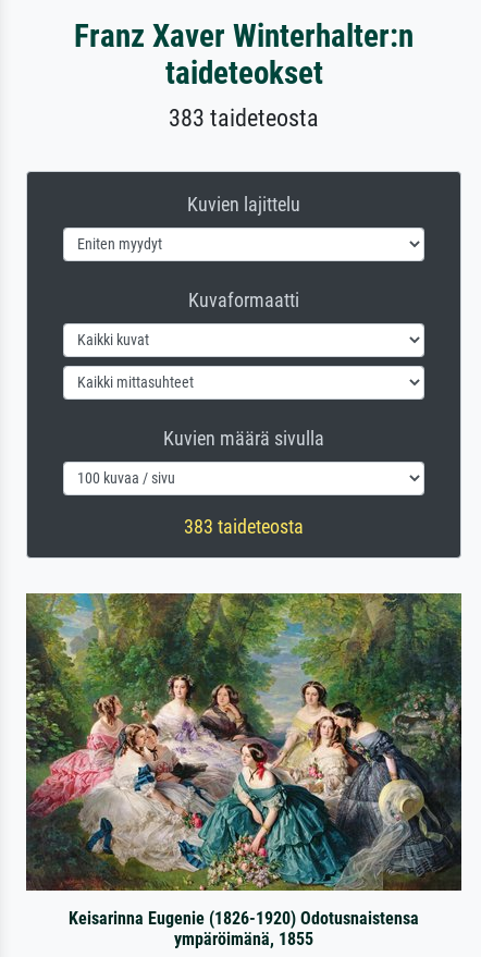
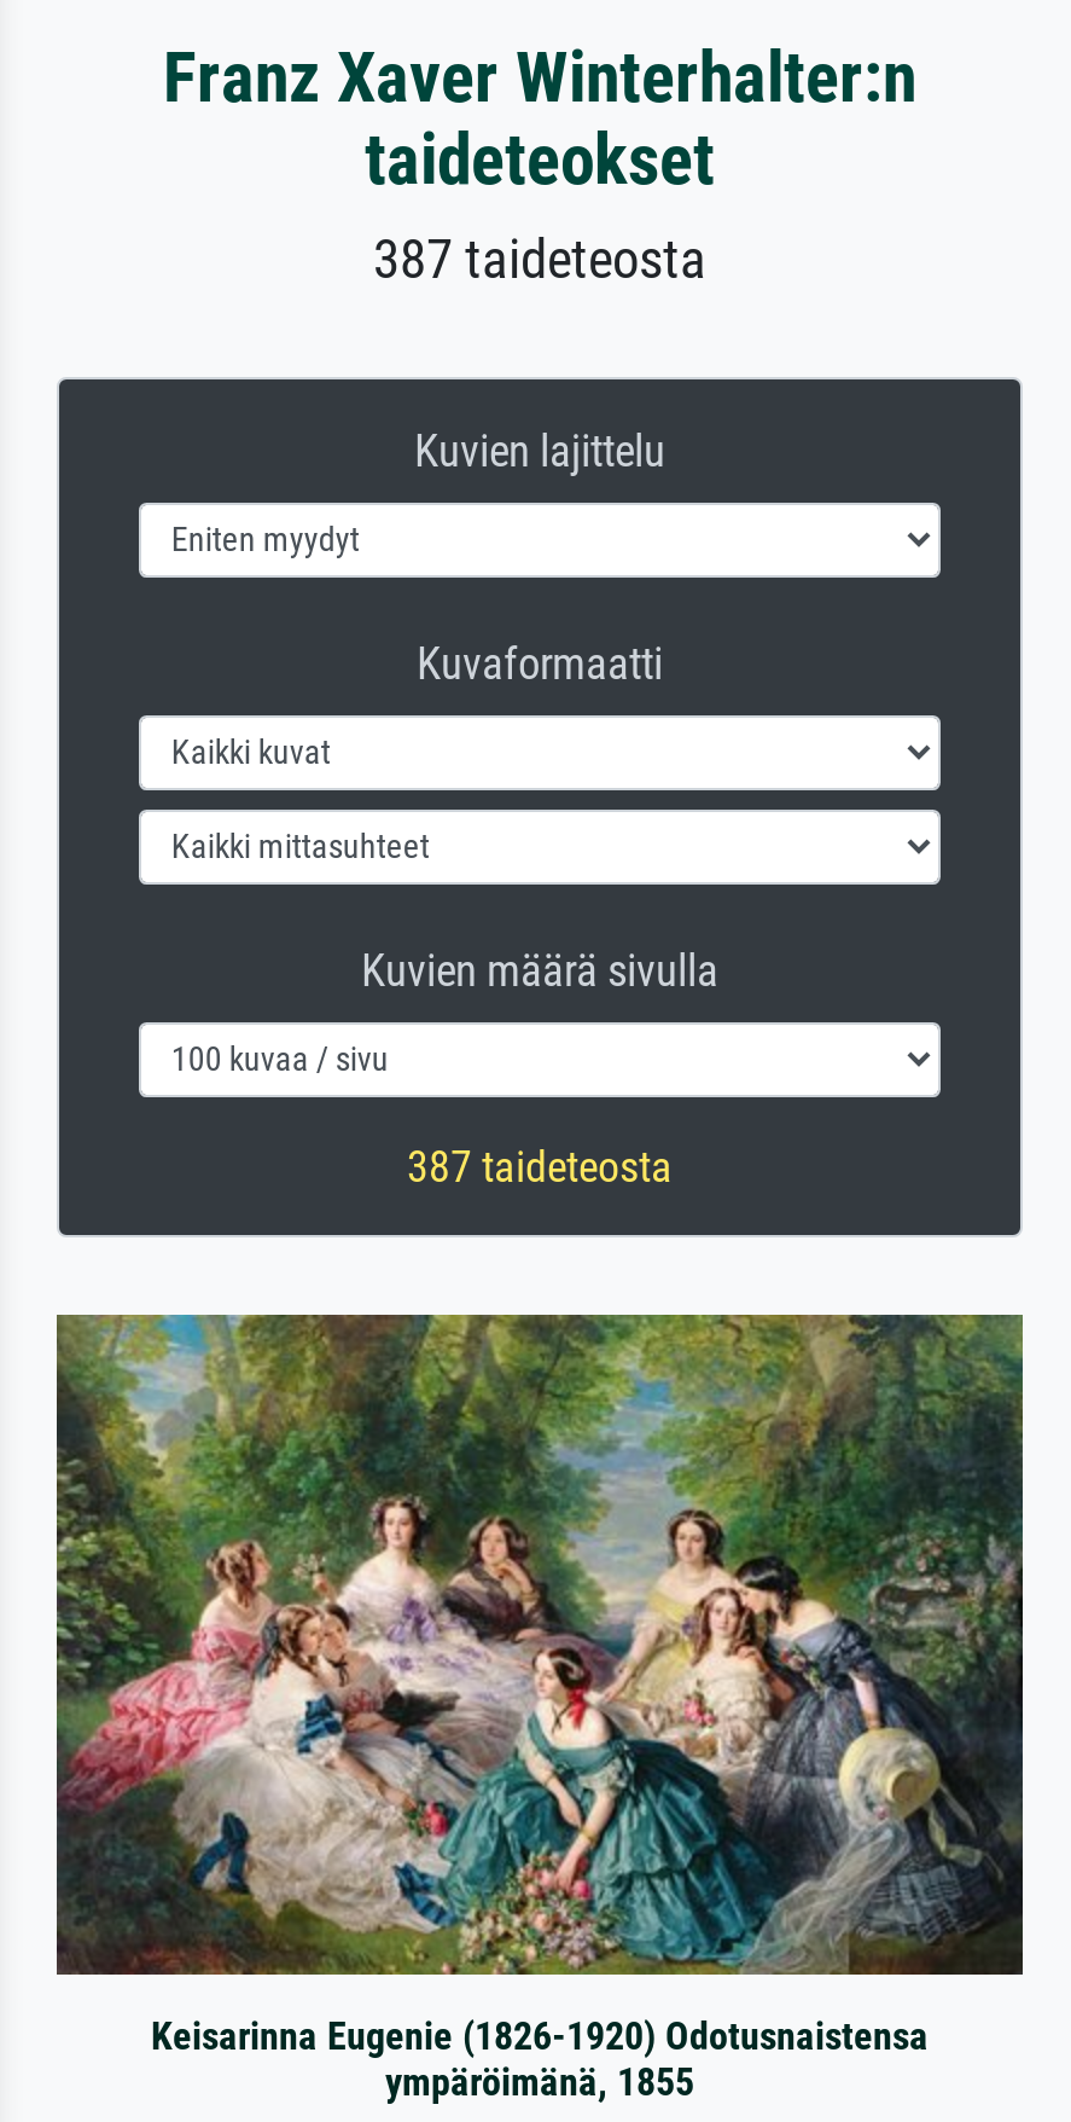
- 383 taideteosta
+ 387 taideteosta

- 383 taideteosta
+ 387 taideteosta
